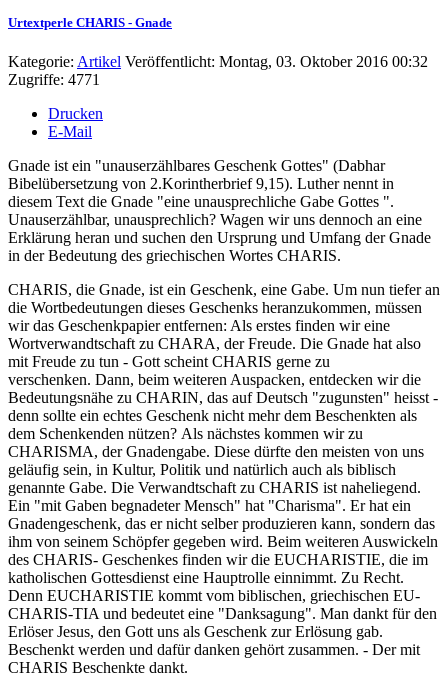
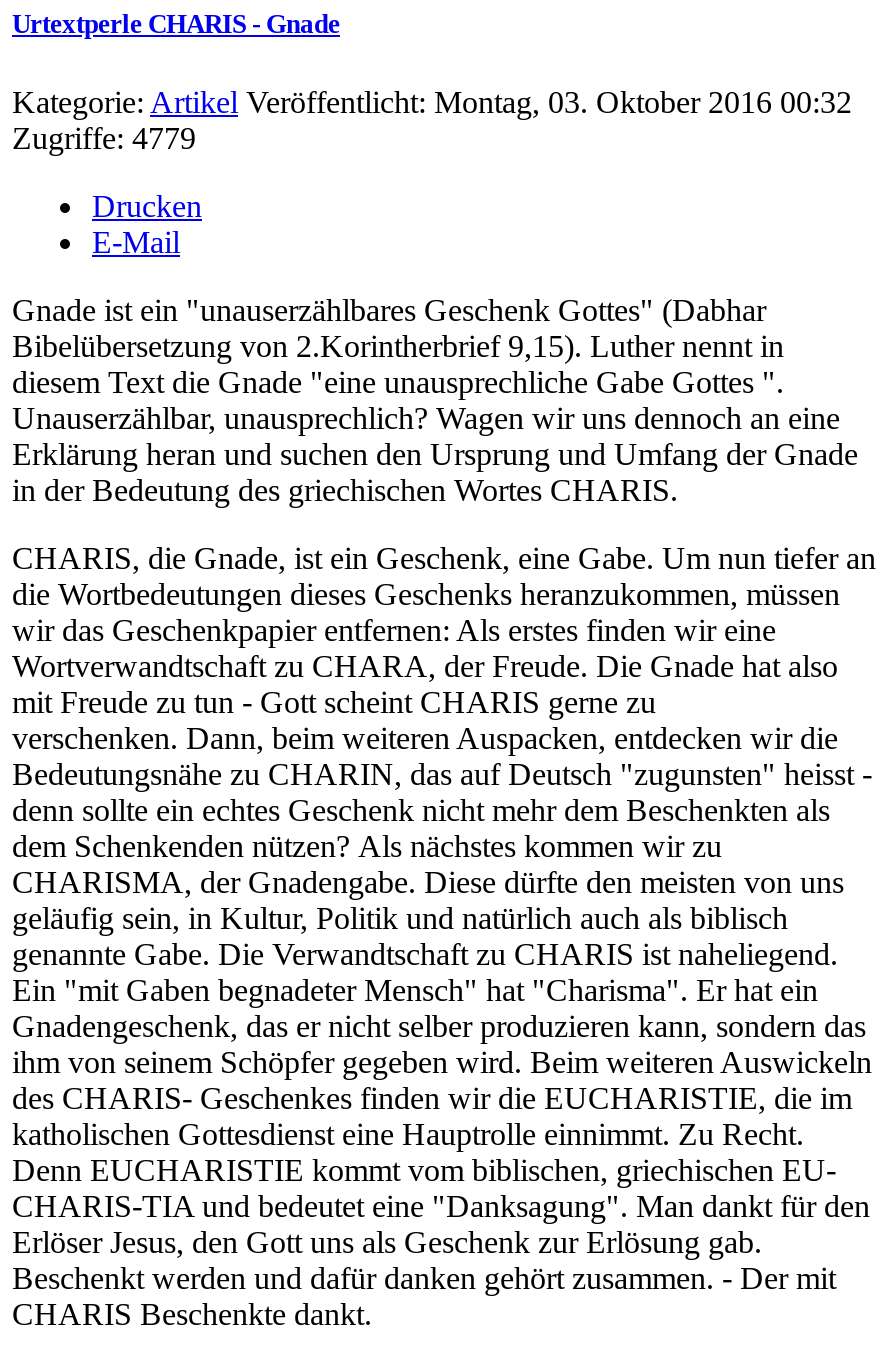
- Zugriffe: 4771
+ Zugriffe: 4779
